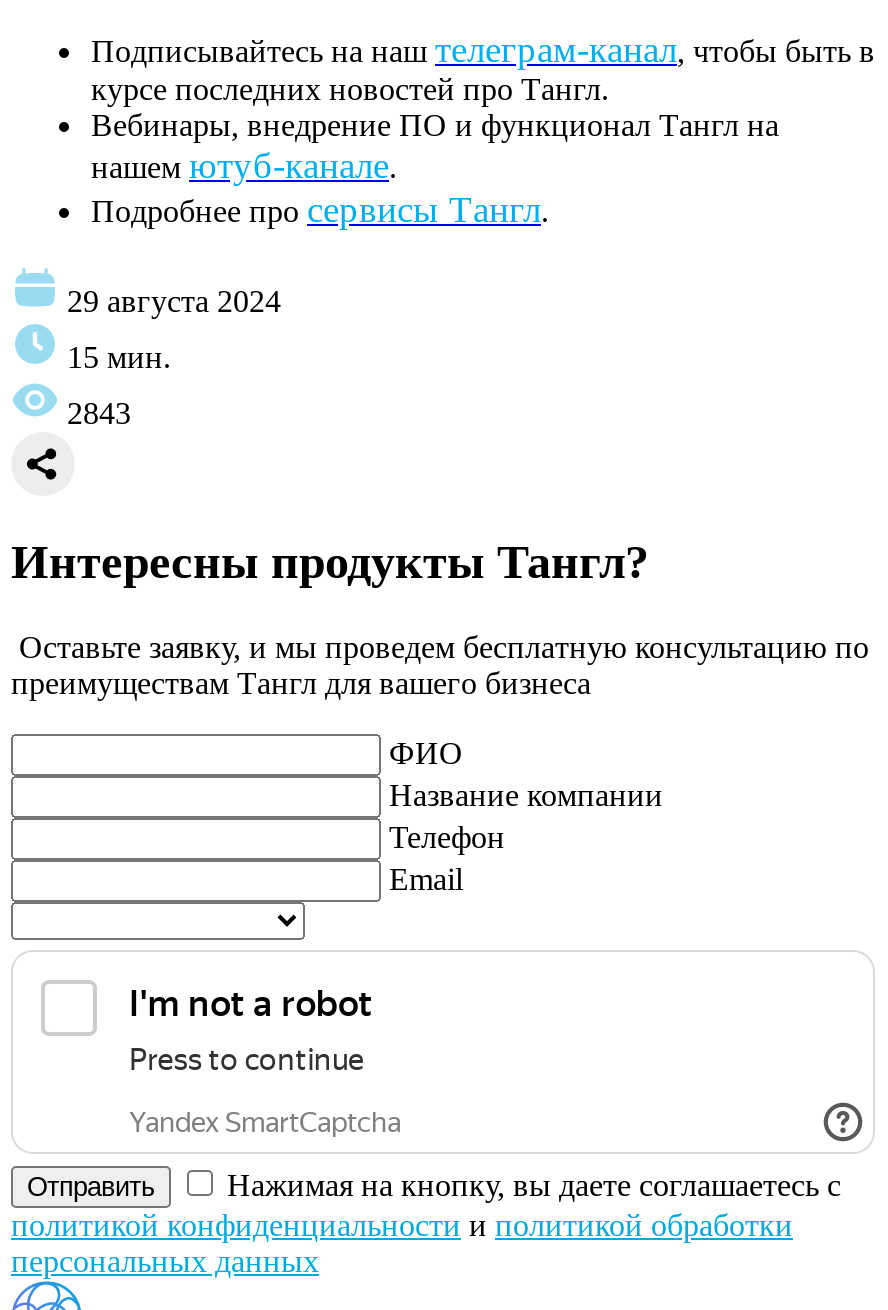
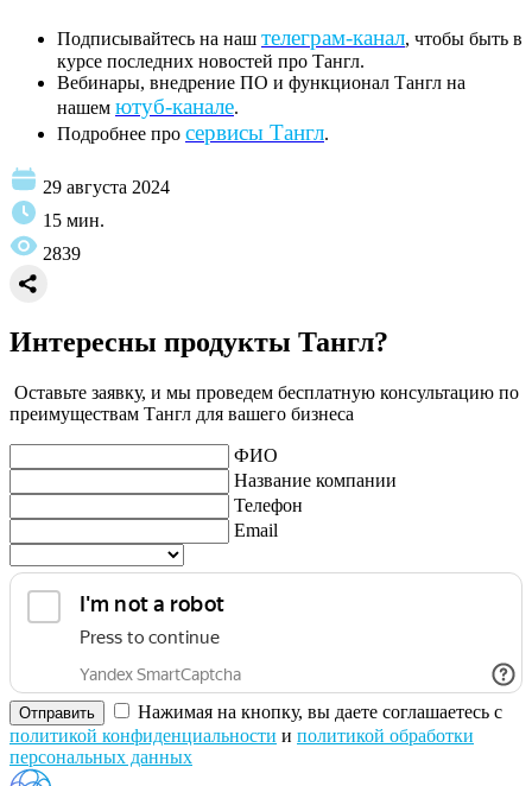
- 2843
+ 2839
